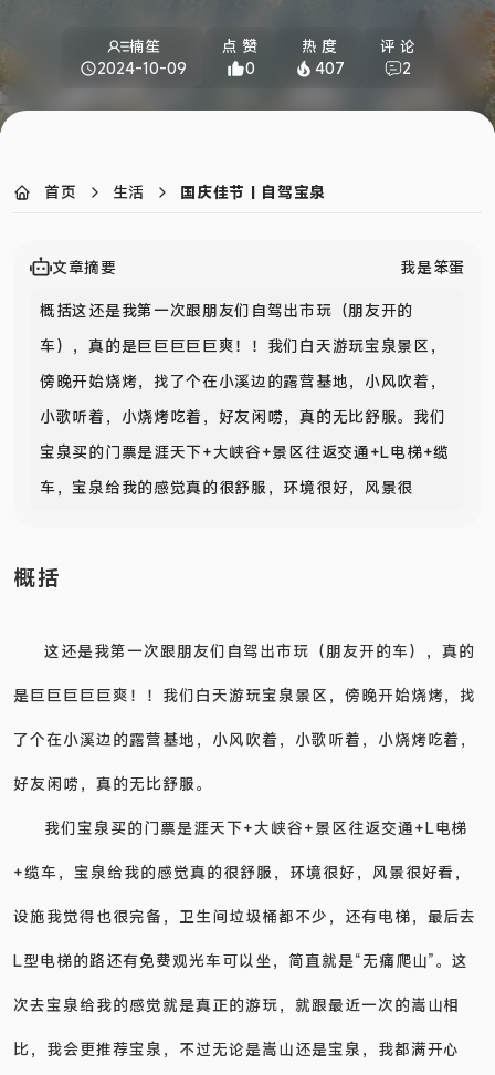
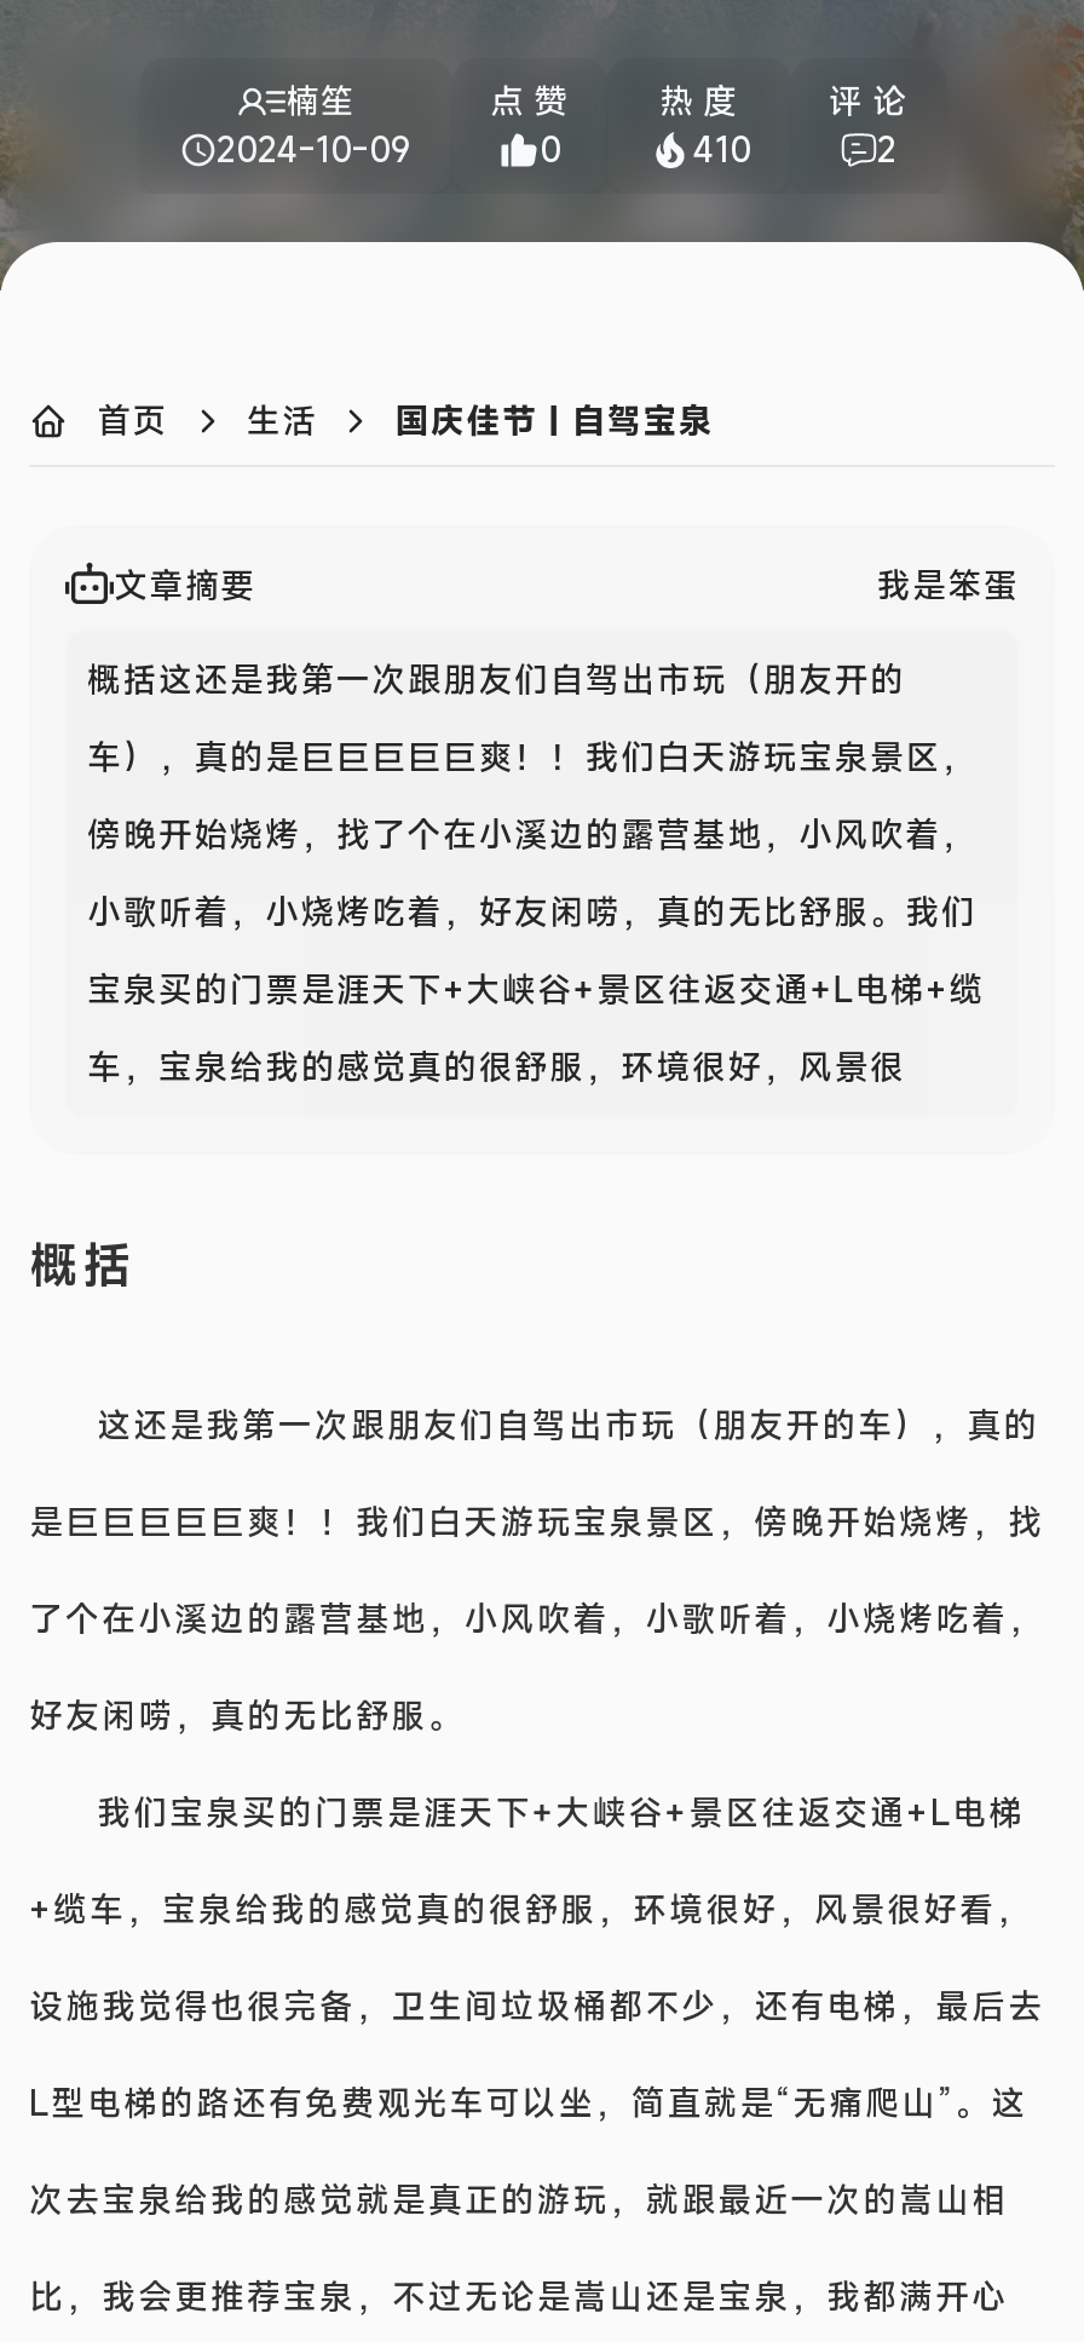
- 407
+ 410
